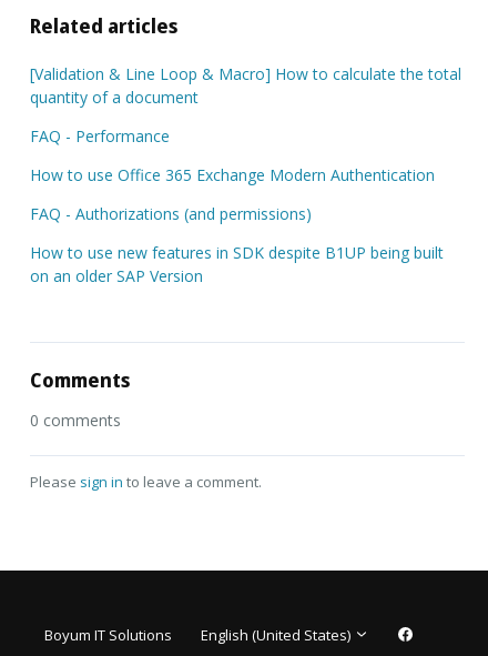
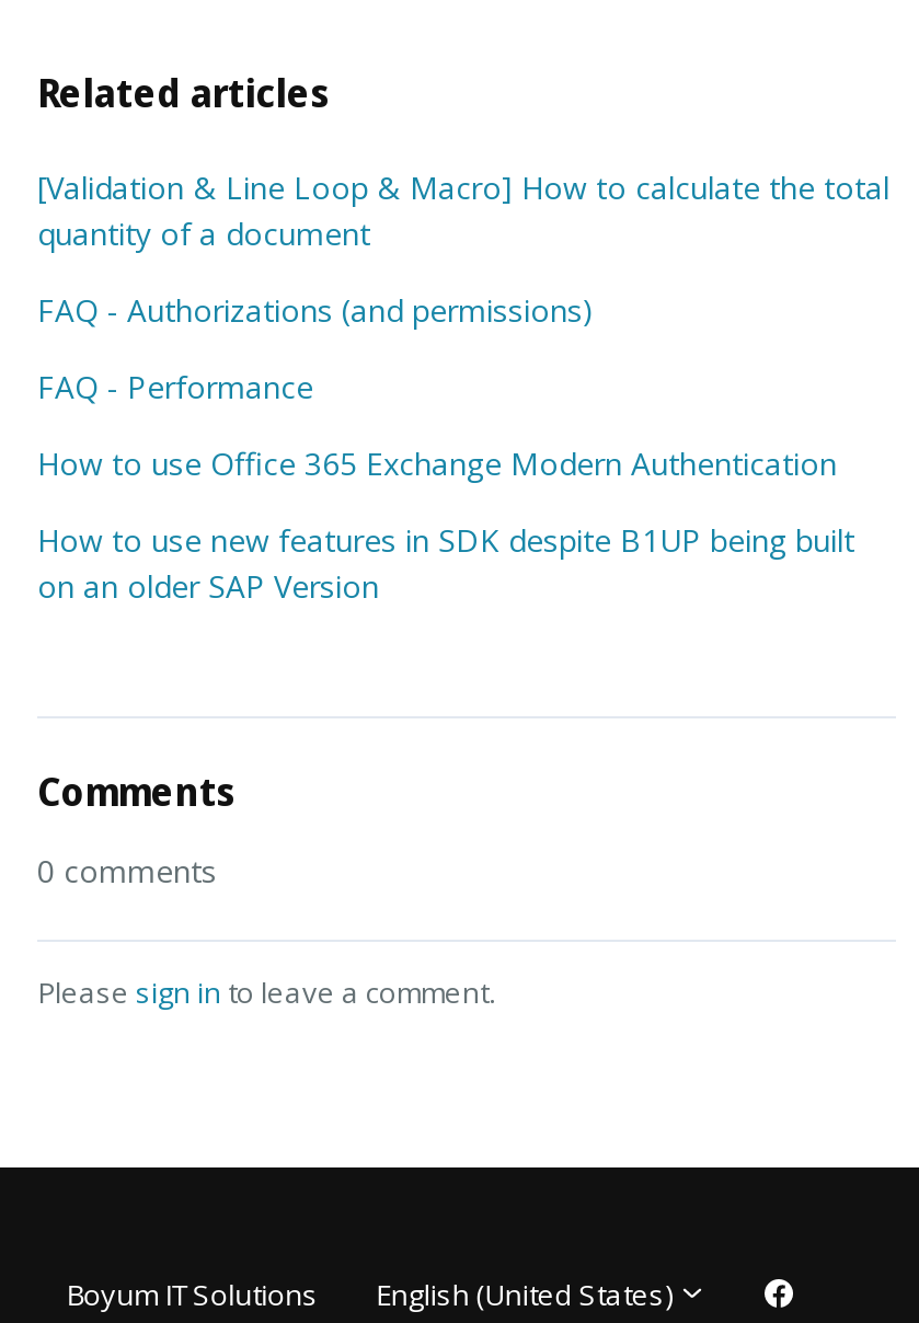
moved down: FAQ - Performance | How to use Office 365 Exchange Modern Authentication

moved up: FAQ - Authorizations (and permissions)
